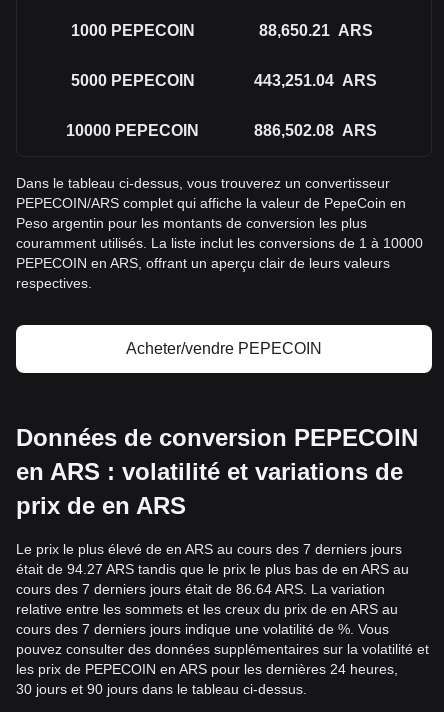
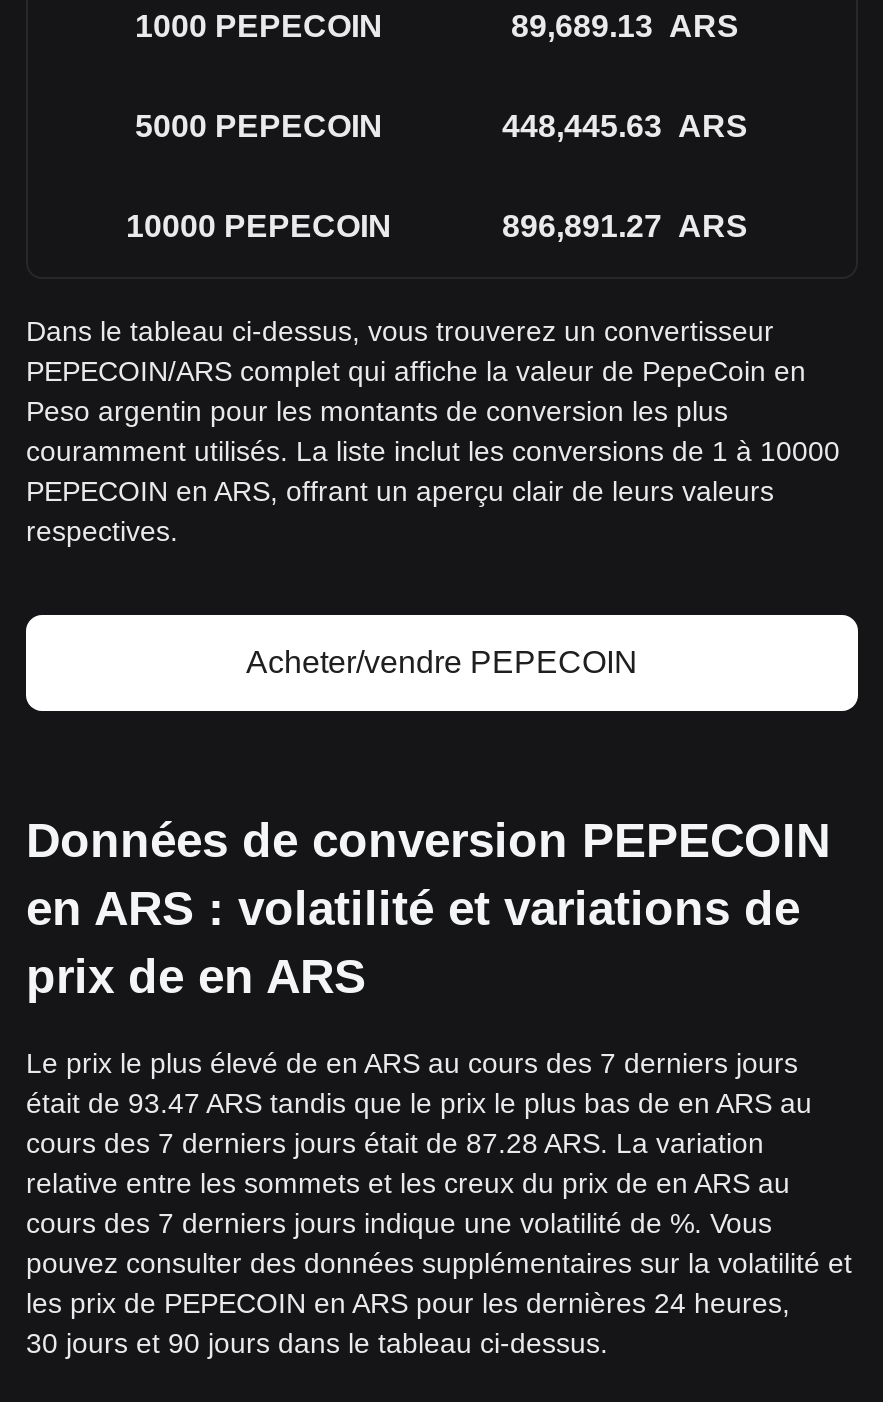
- 88,650.21 ARS
+ 89,689.13 ARS

- 443,251.04 ARS
+ 448,445.63 ARS

- 886,502.08 ARS
+ 896,891.27 ARS

- était de 94.27 ARS tandis que le prix le plus bas de en ARS au
+ était de 93.47 ARS tandis que le prix le plus bas de en ARS au

- cours des 7 derniers jours était de 86.64 ARS. La variation
+ cours des 7 derniers jours était de 87.28 ARS. La variation
